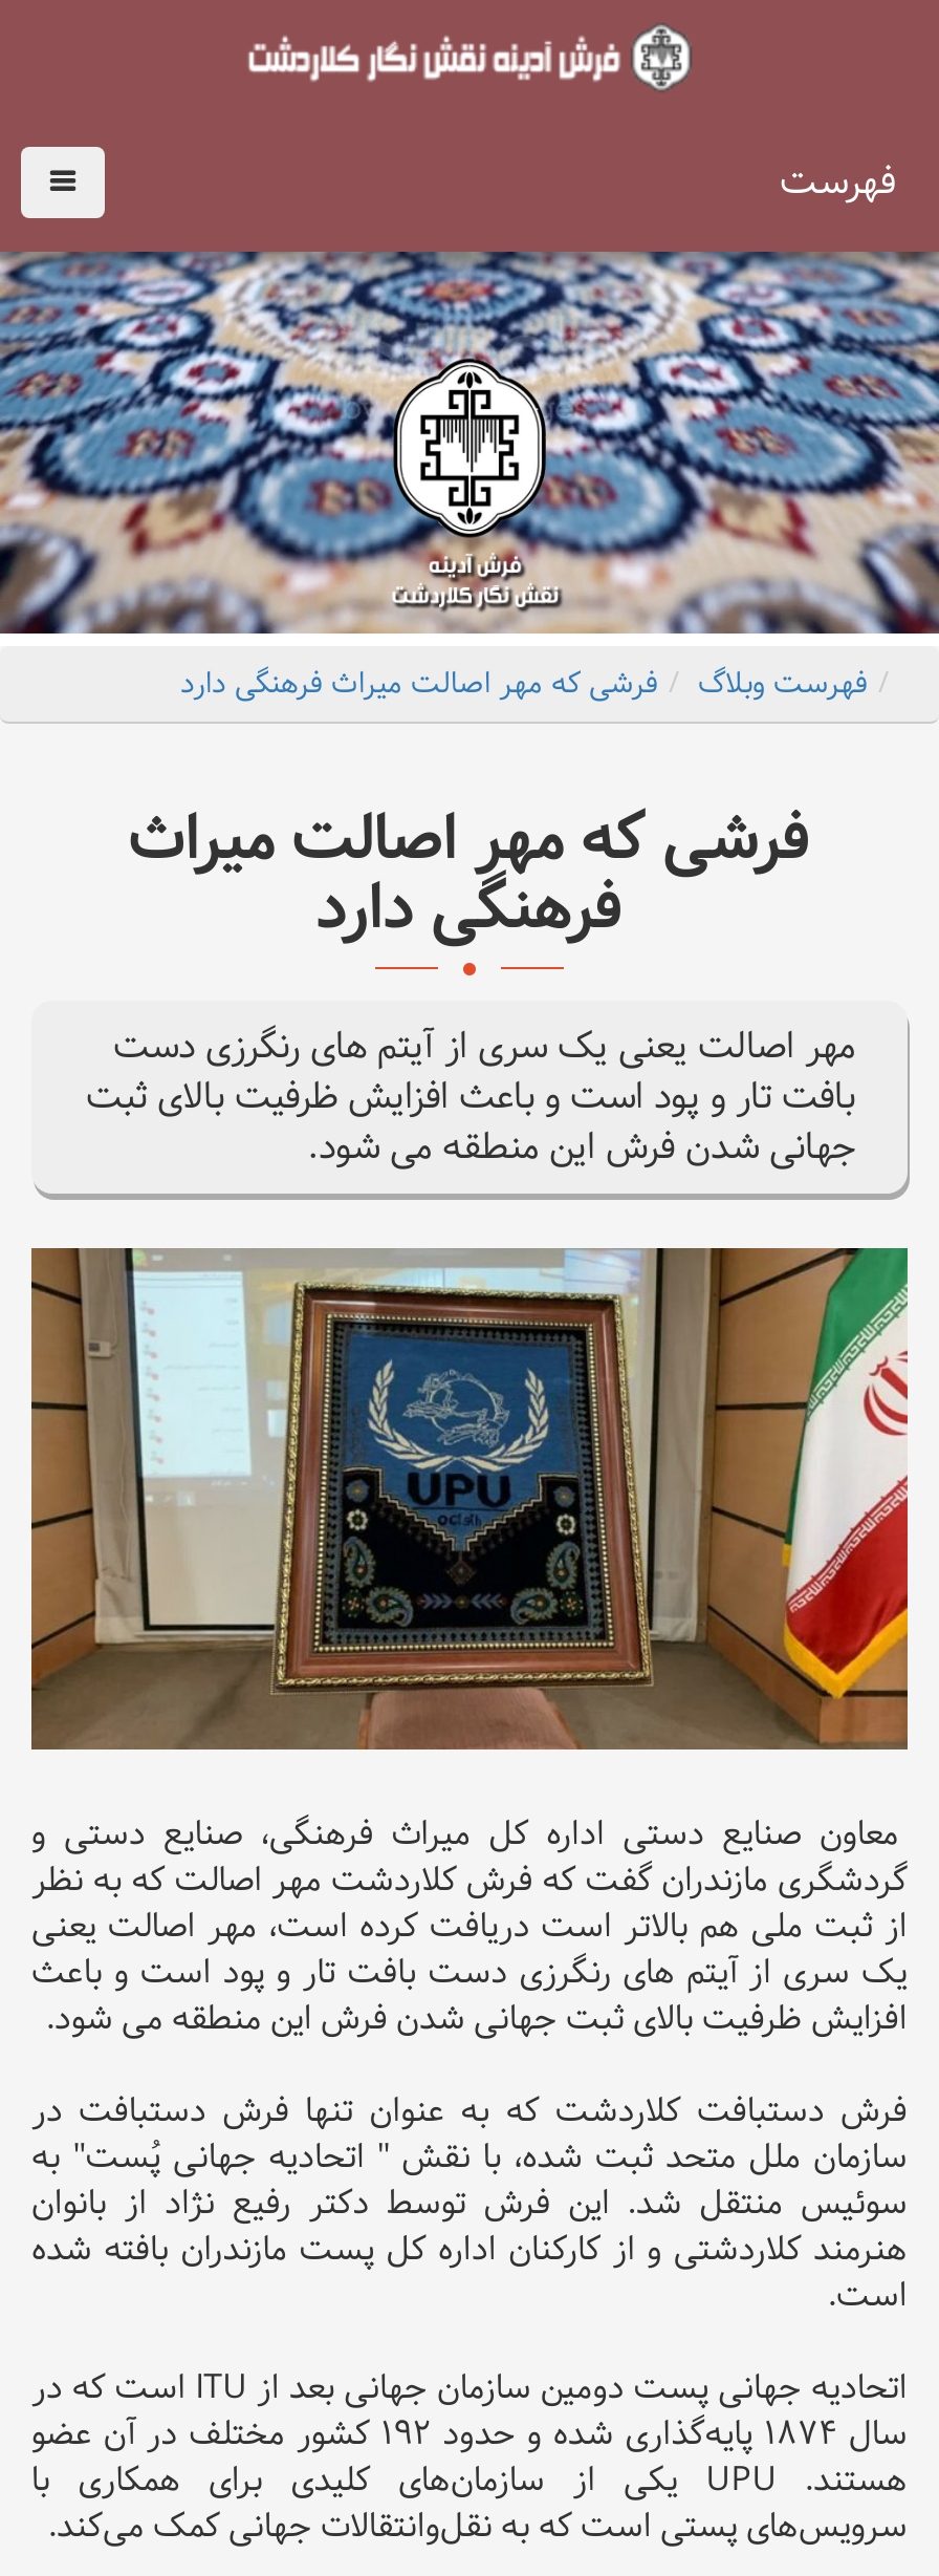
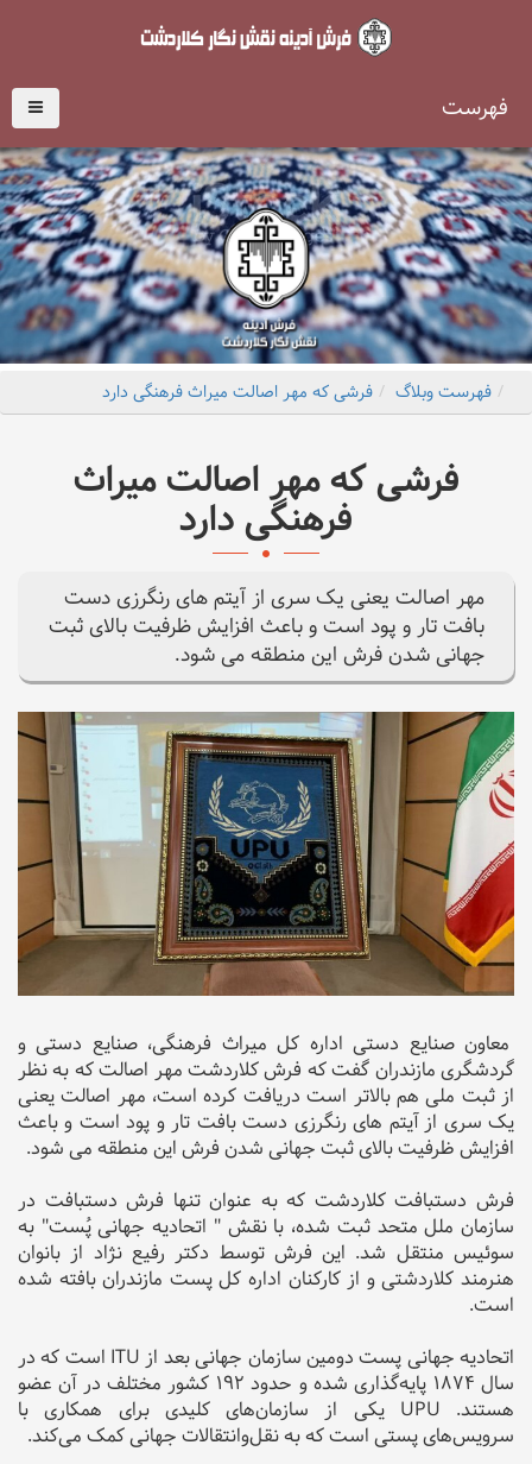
- [image]
+ [image]
